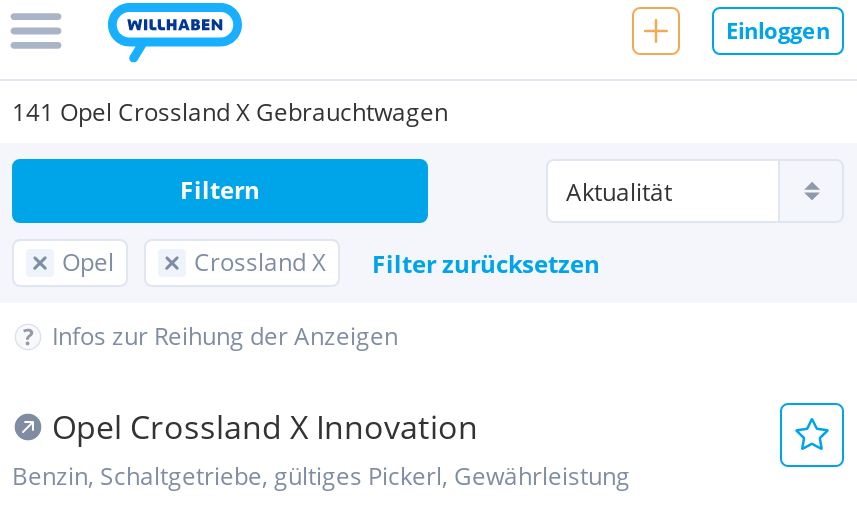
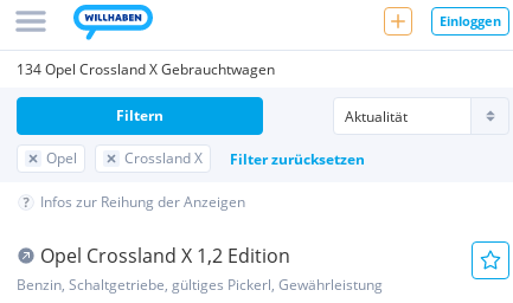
- 141 Opel Crossland X Gebrauchtwagen
+ 134 Opel Crossland X Gebrauchtwagen

- Opel Crossland X Innovation
+ Opel Crossland X 1,2 Edition
